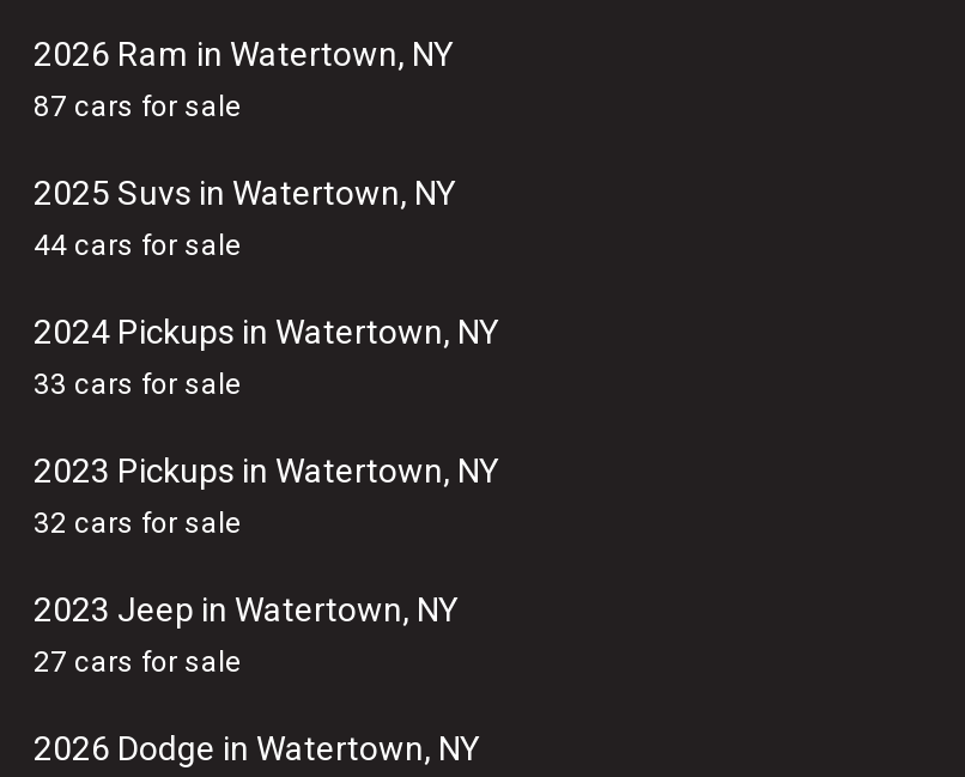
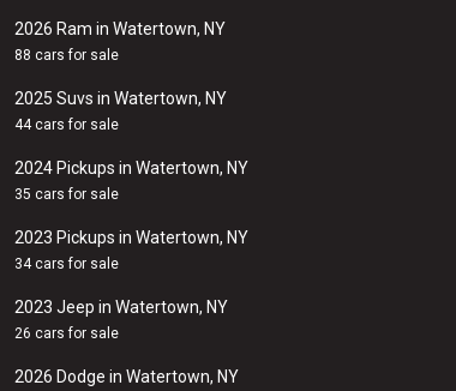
- 87 cars for sale
+ 88 cars for sale

- 33 cars for sale
+ 35 cars for sale

- 32 cars for sale
+ 34 cars for sale

- 27 cars for sale
+ 26 cars for sale
